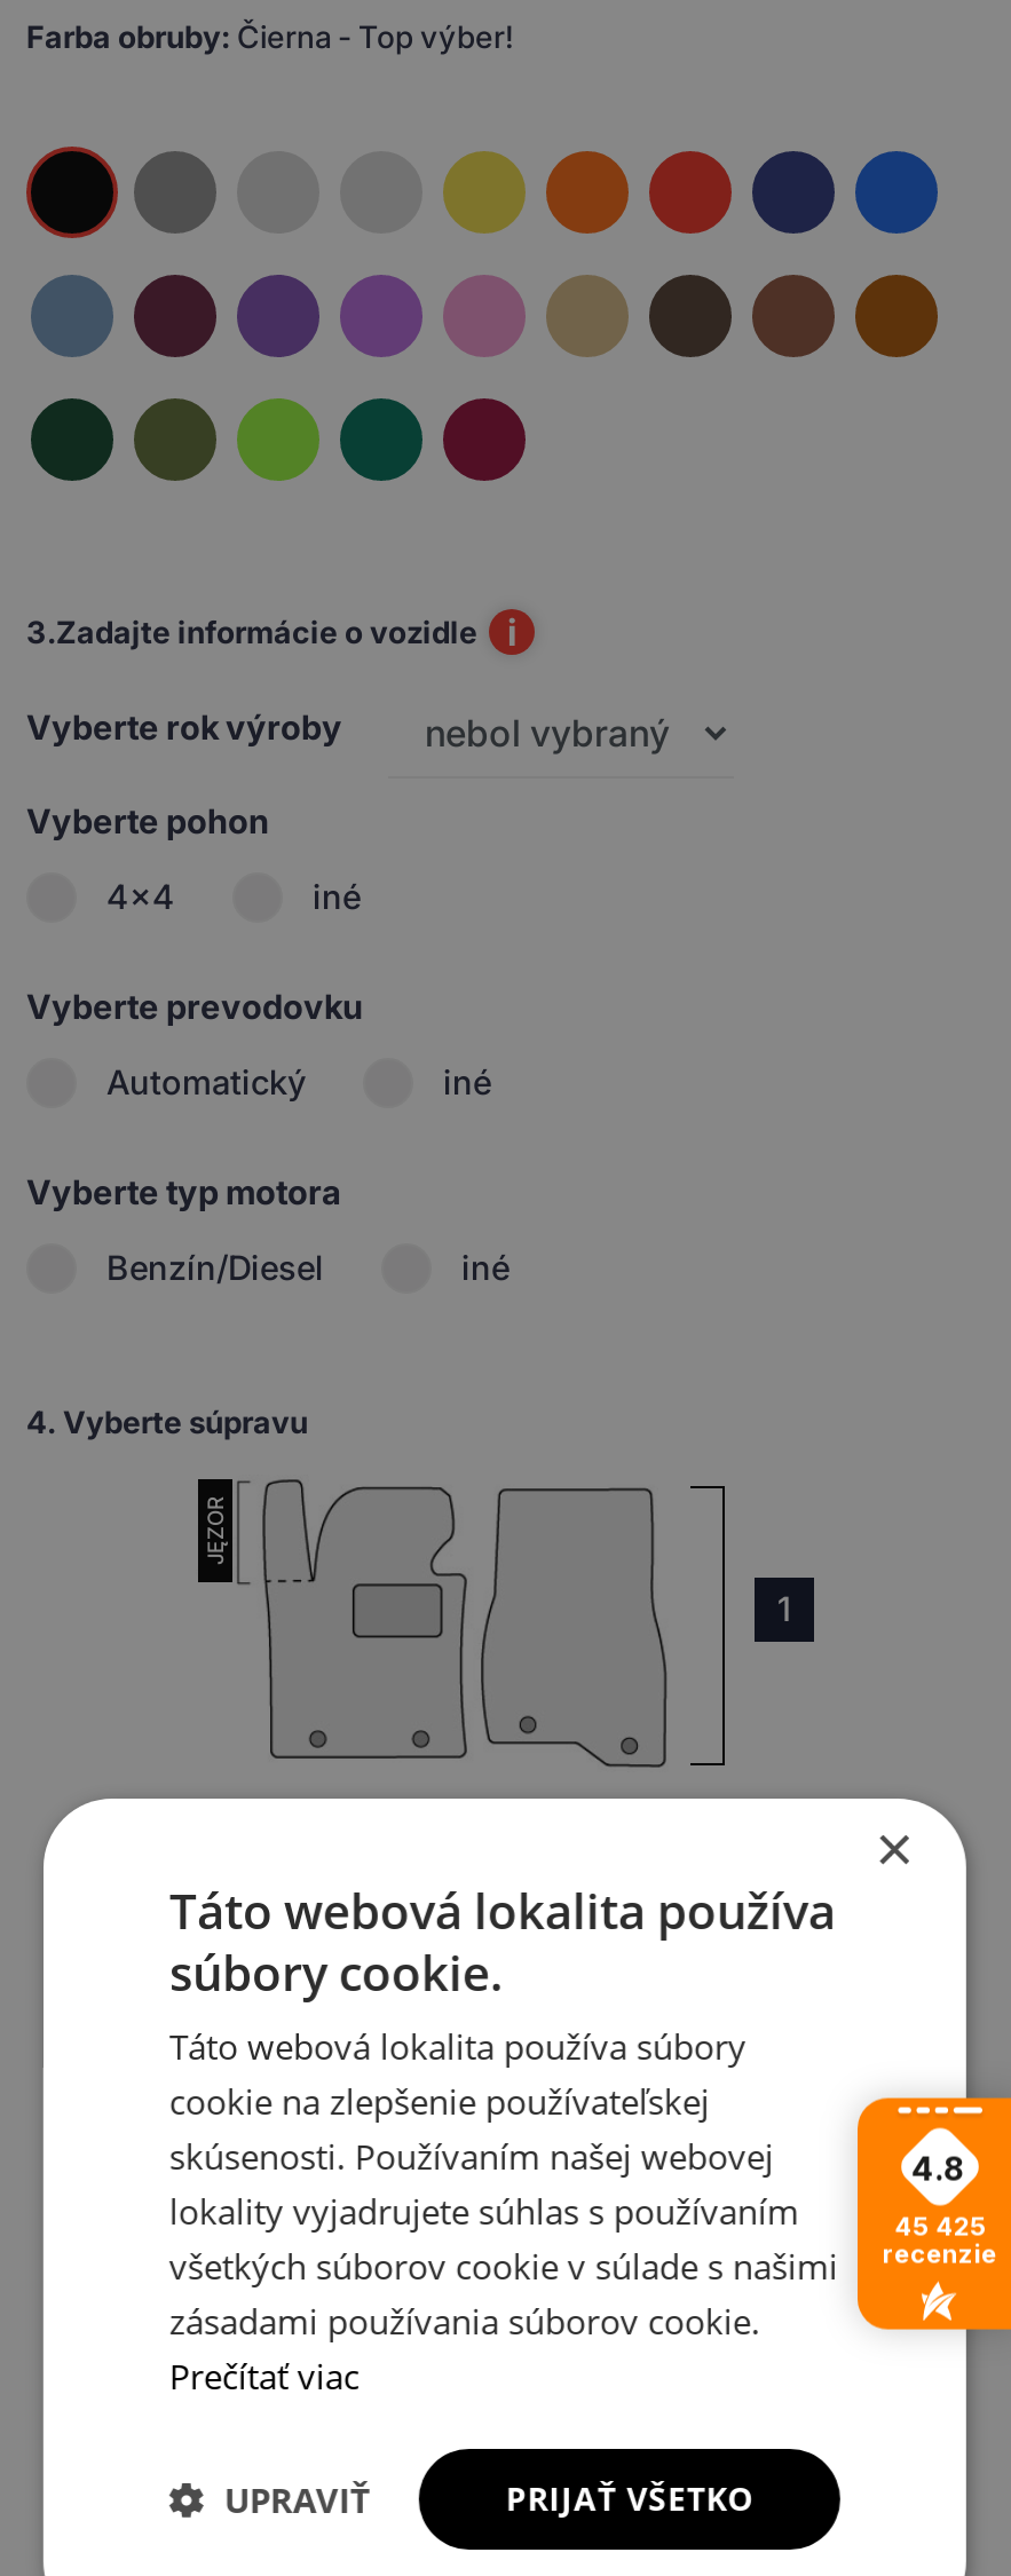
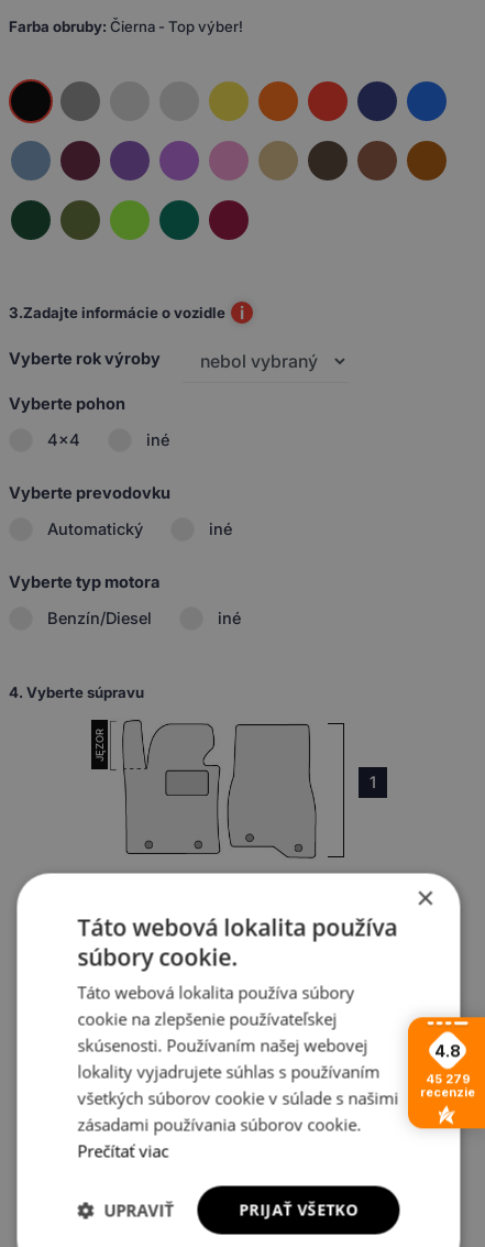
- 45 425
+ 45 279
